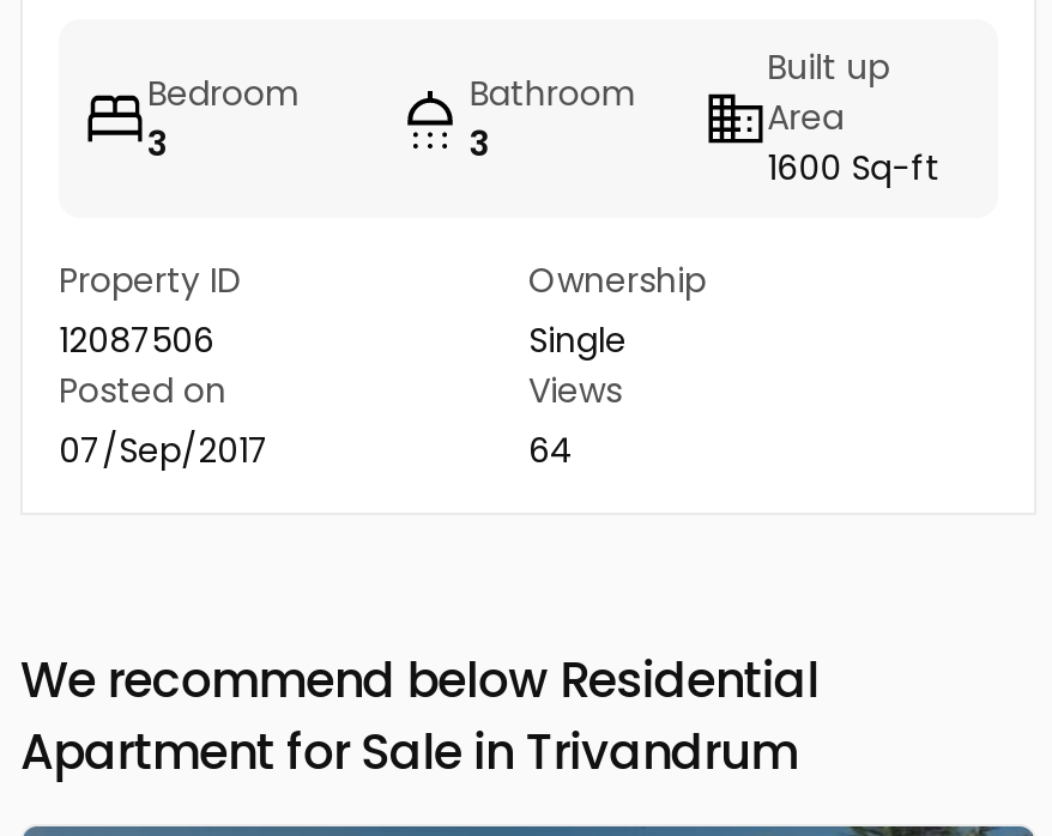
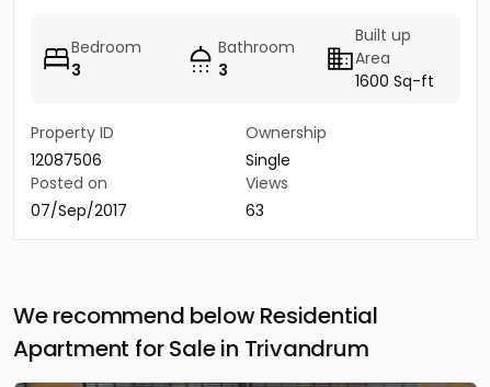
- 64
+ 63
